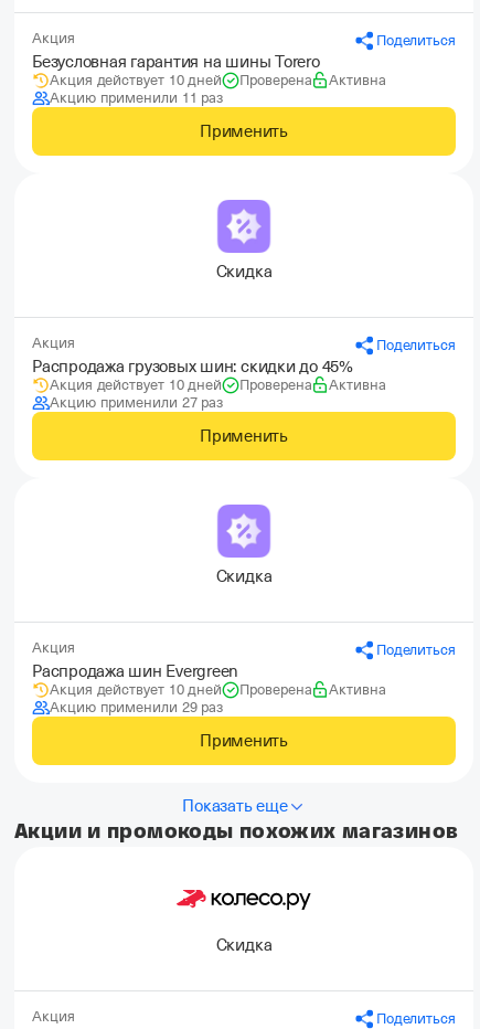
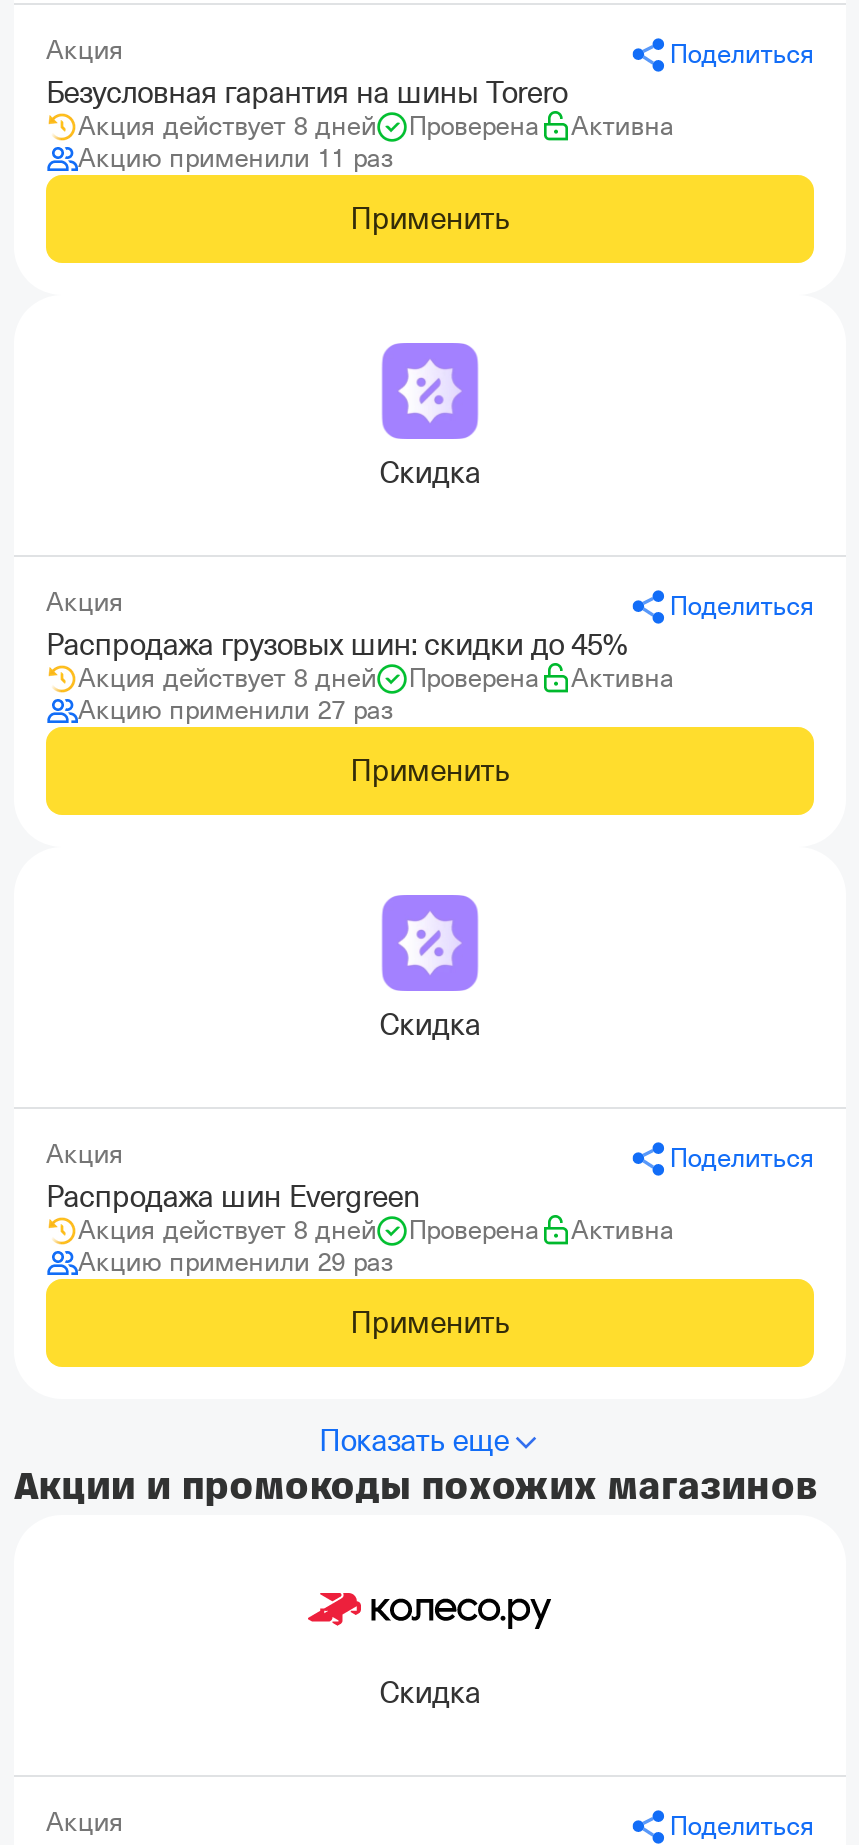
- Акция действует 10 дней
+ Акция действует 8 дней

- Акция действует 10 дней
+ Акция действует 8 дней

- Акция действует 10 дней
+ Акция действует 8 дней
